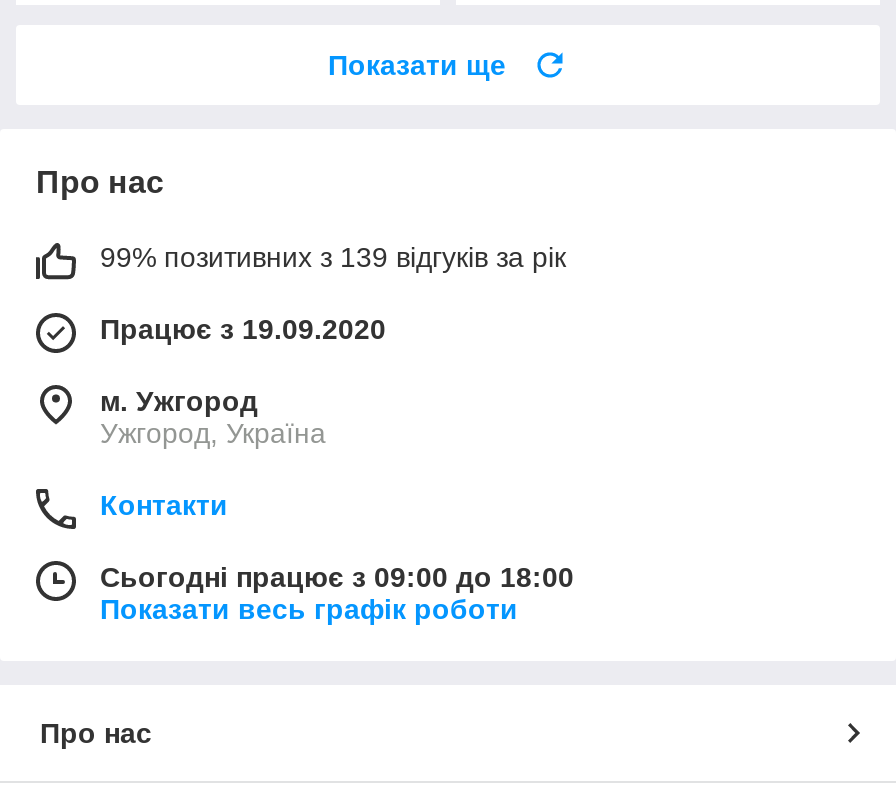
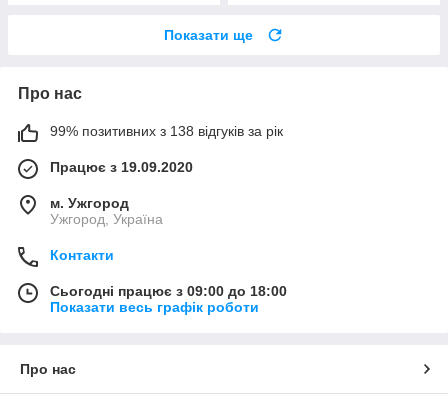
- 99% позитивних з 139 відгуків за рік
+ 99% позитивних з 138 відгуків за рік
